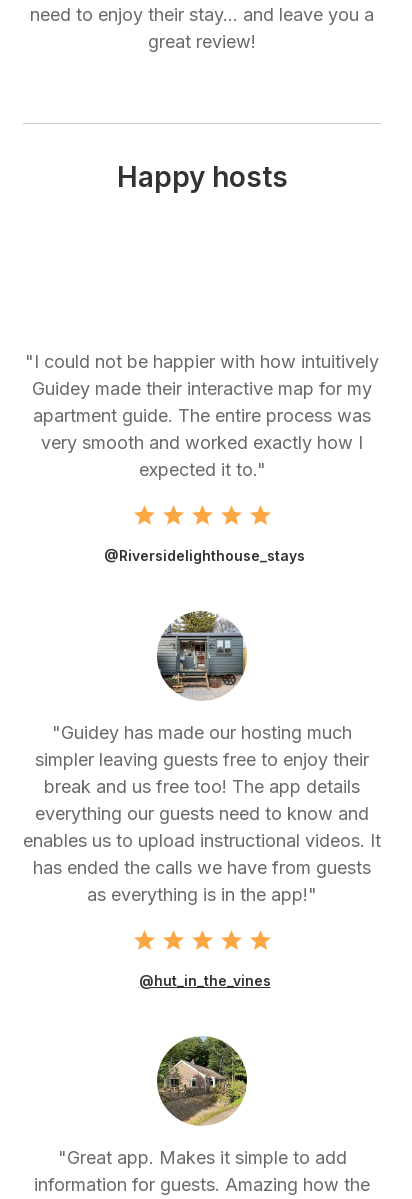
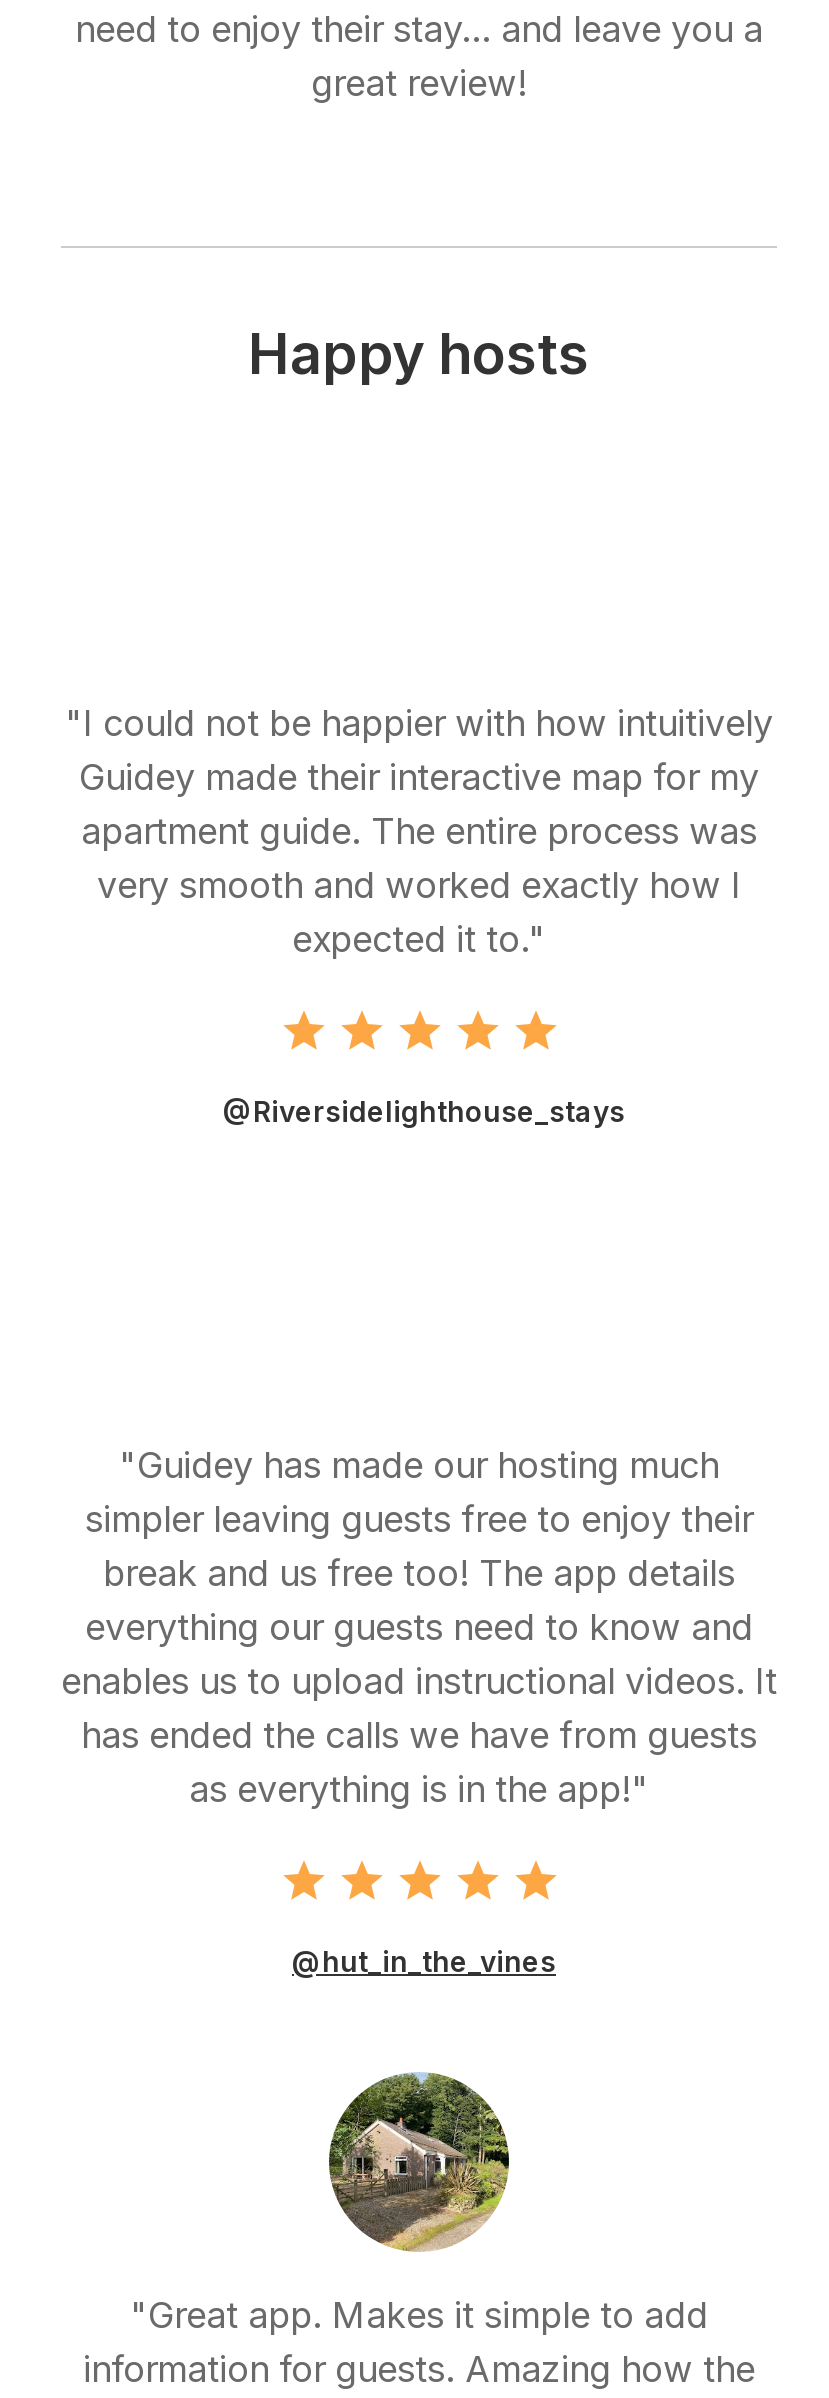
- [image]
